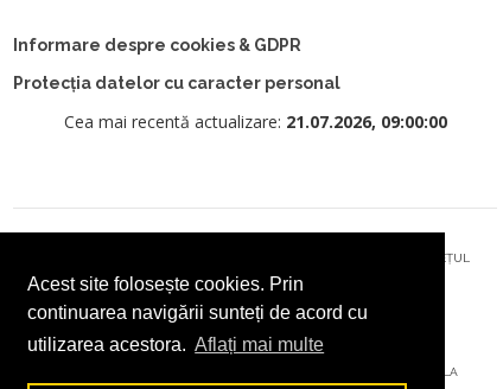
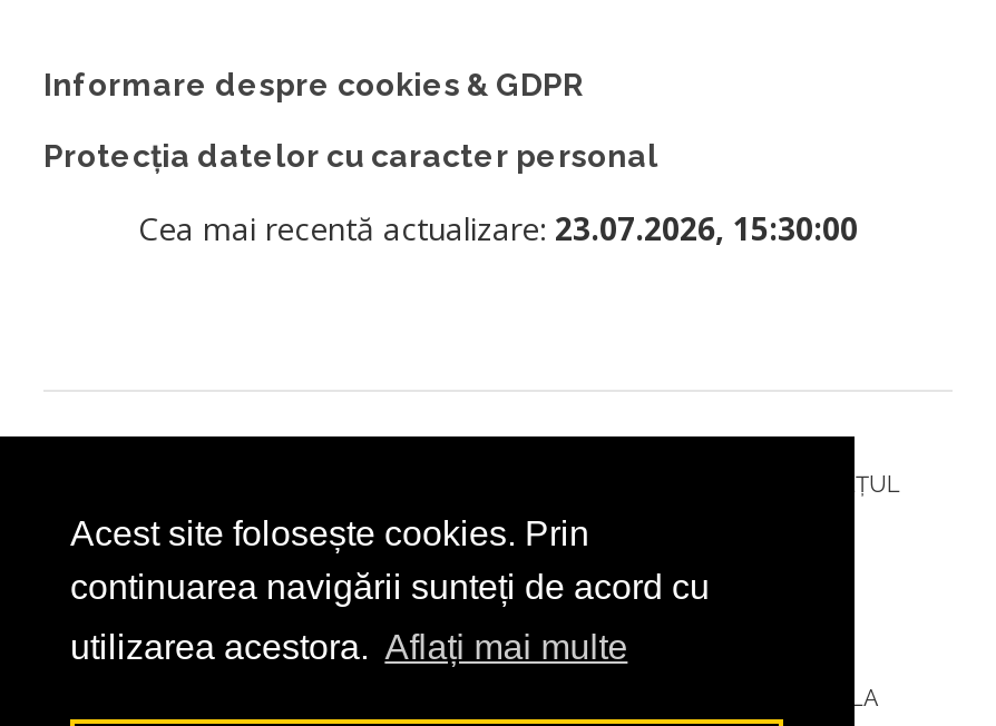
- Cea mai recentă actualizare: 21.07.2026, 09:00:00
+ Cea mai recentă actualizare: 23.07.2026, 15:30:00
